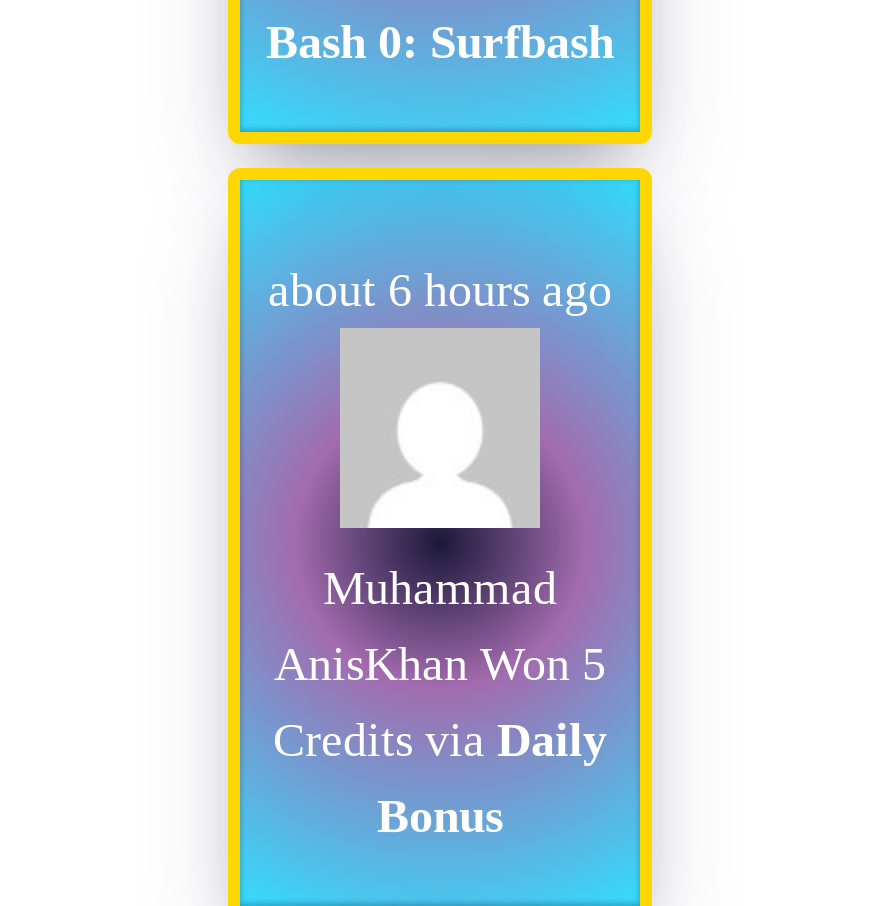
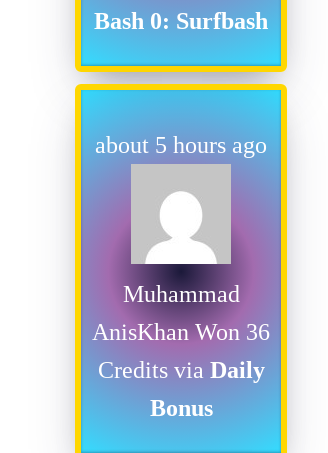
- about 6 hours ago
+ about 5 hours ago

- AnisKhan Won 5
+ AnisKhan Won 36
